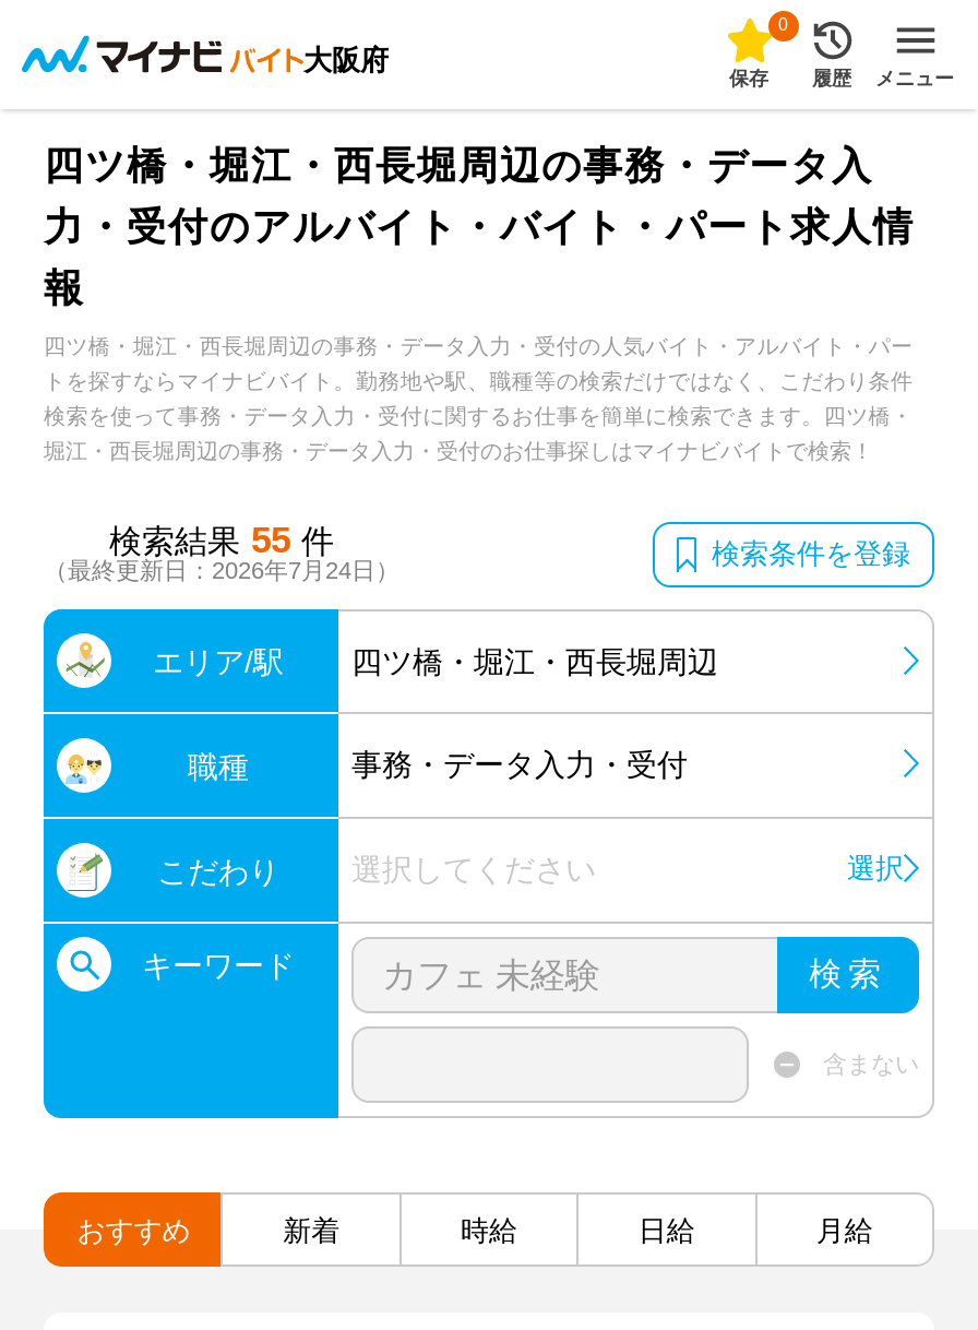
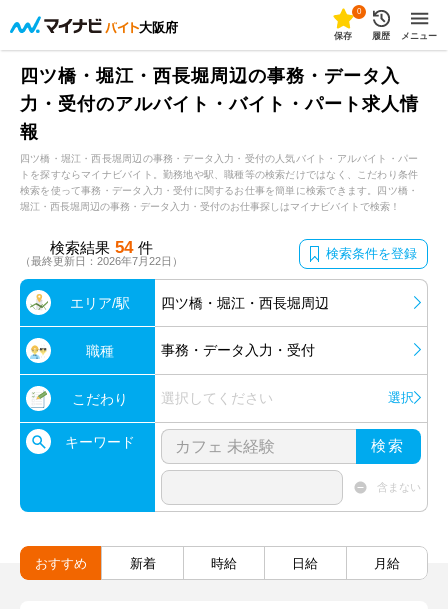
- 検索結果 55 件
+ 検索結果 54 件

- （最終更新日：2026年7月24日）
+ （最終更新日：2026年7月22日）
